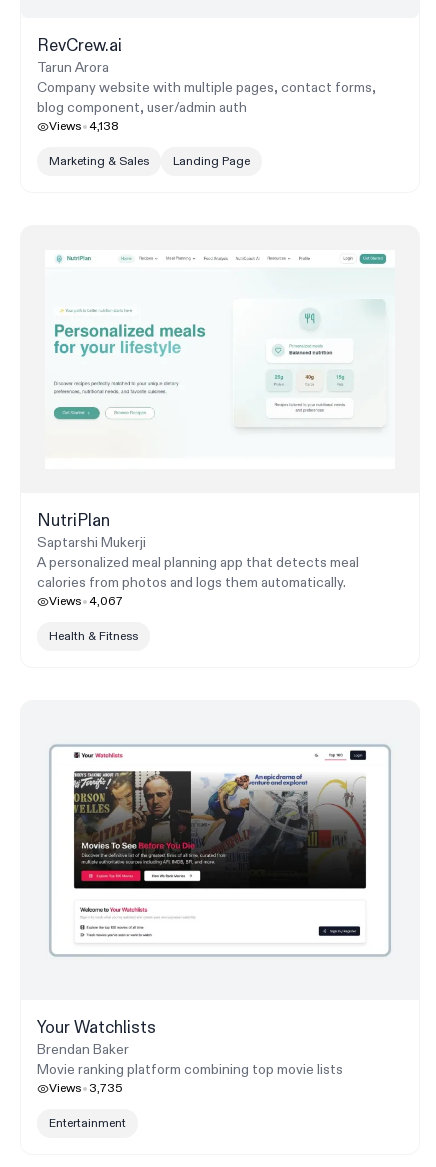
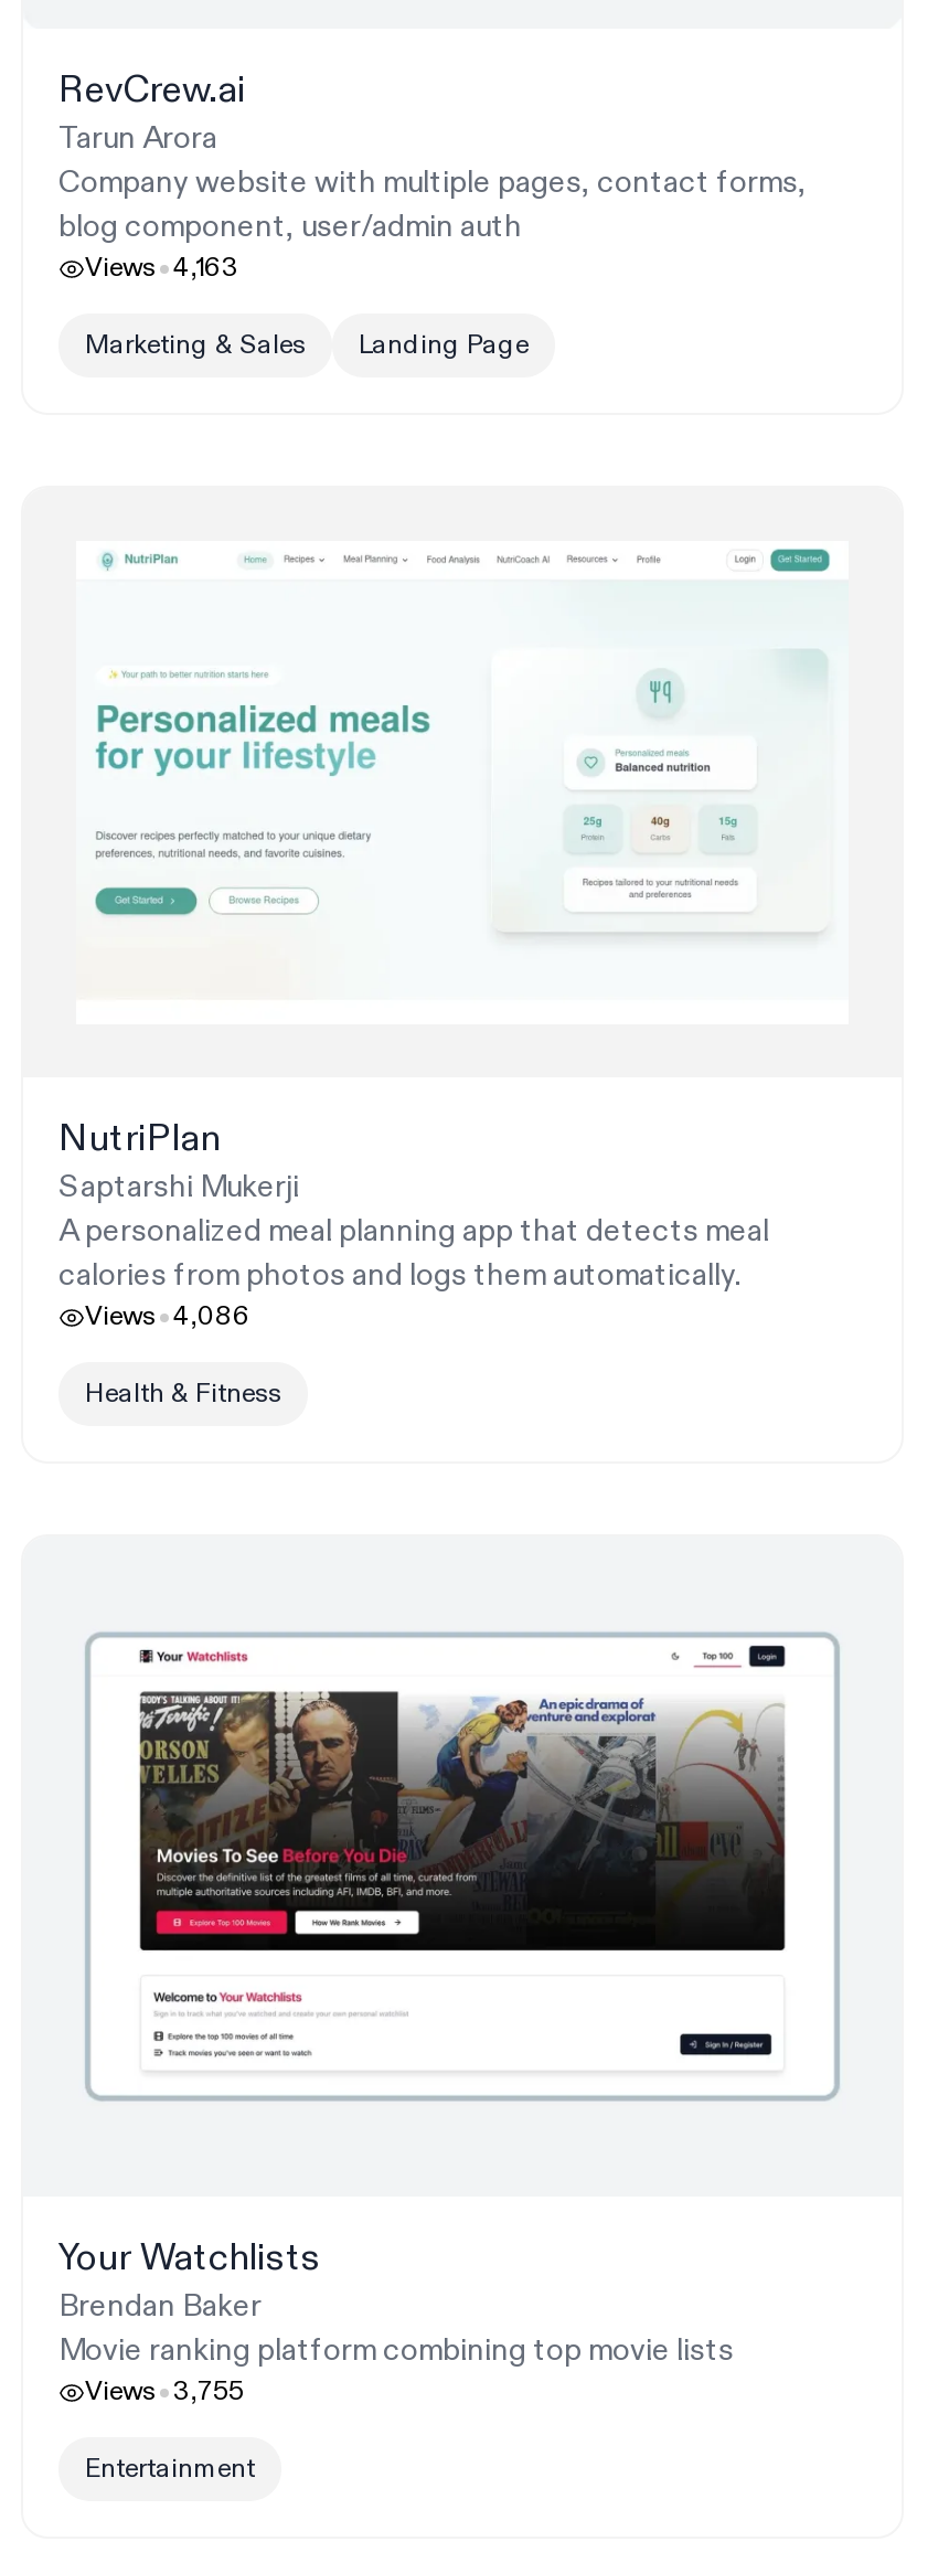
- Views 4,138
+ Views 4,163

- Views 4,067
+ Views 4,086

- Views 3,735
+ Views 3,755
